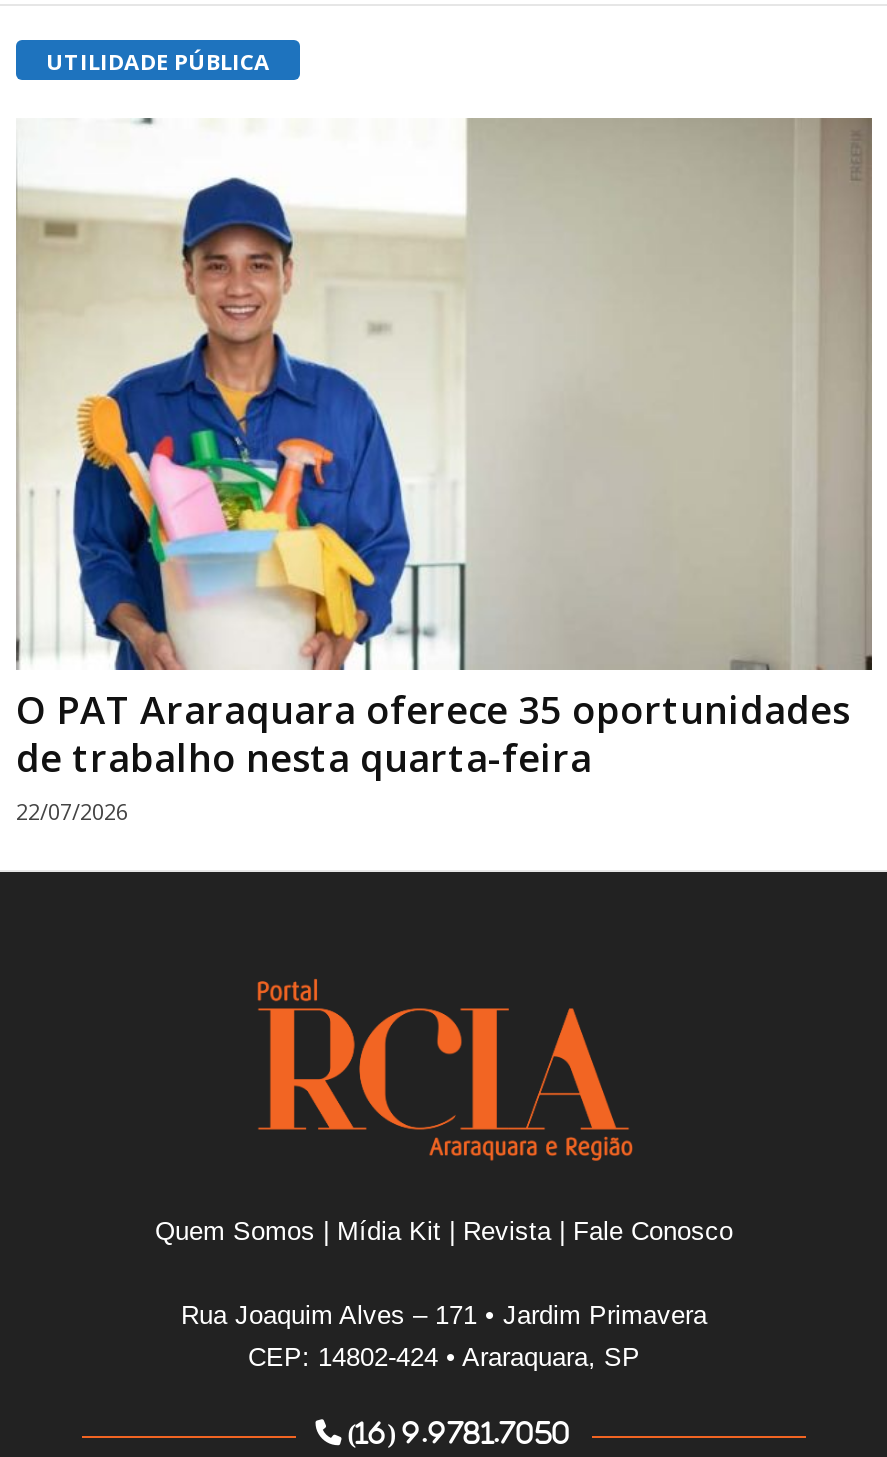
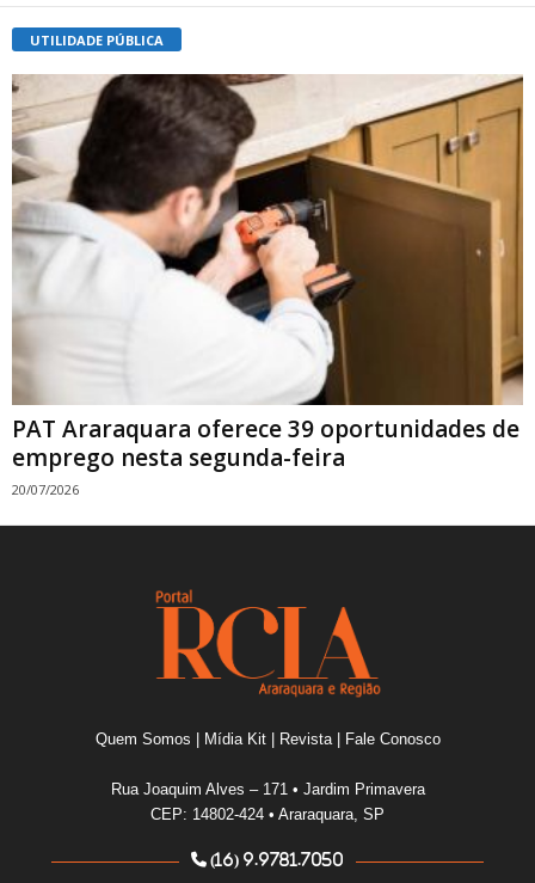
- [image]
- O PAT Araraquara oferece 35 oportunidades
- de trabalho nesta quarta-feira
- 22/07/2026
+ [image]
+ PAT Araraquara oferece 39 oportunidades de
+ emprego nesta segunda-feira
+ 20/07/2026
